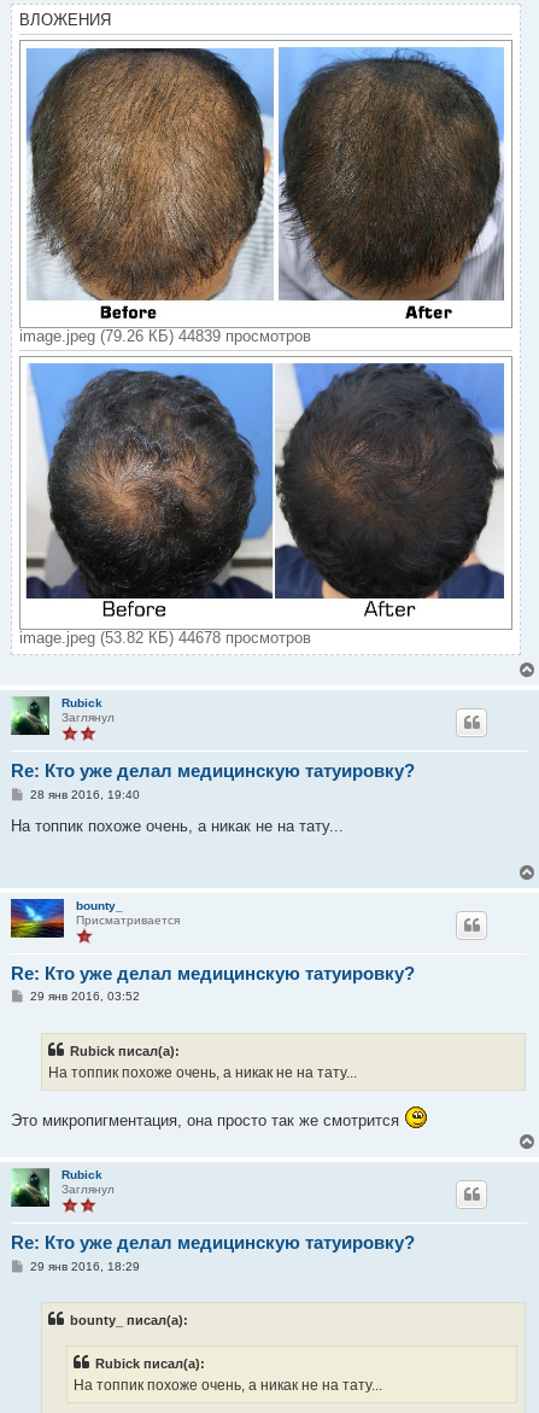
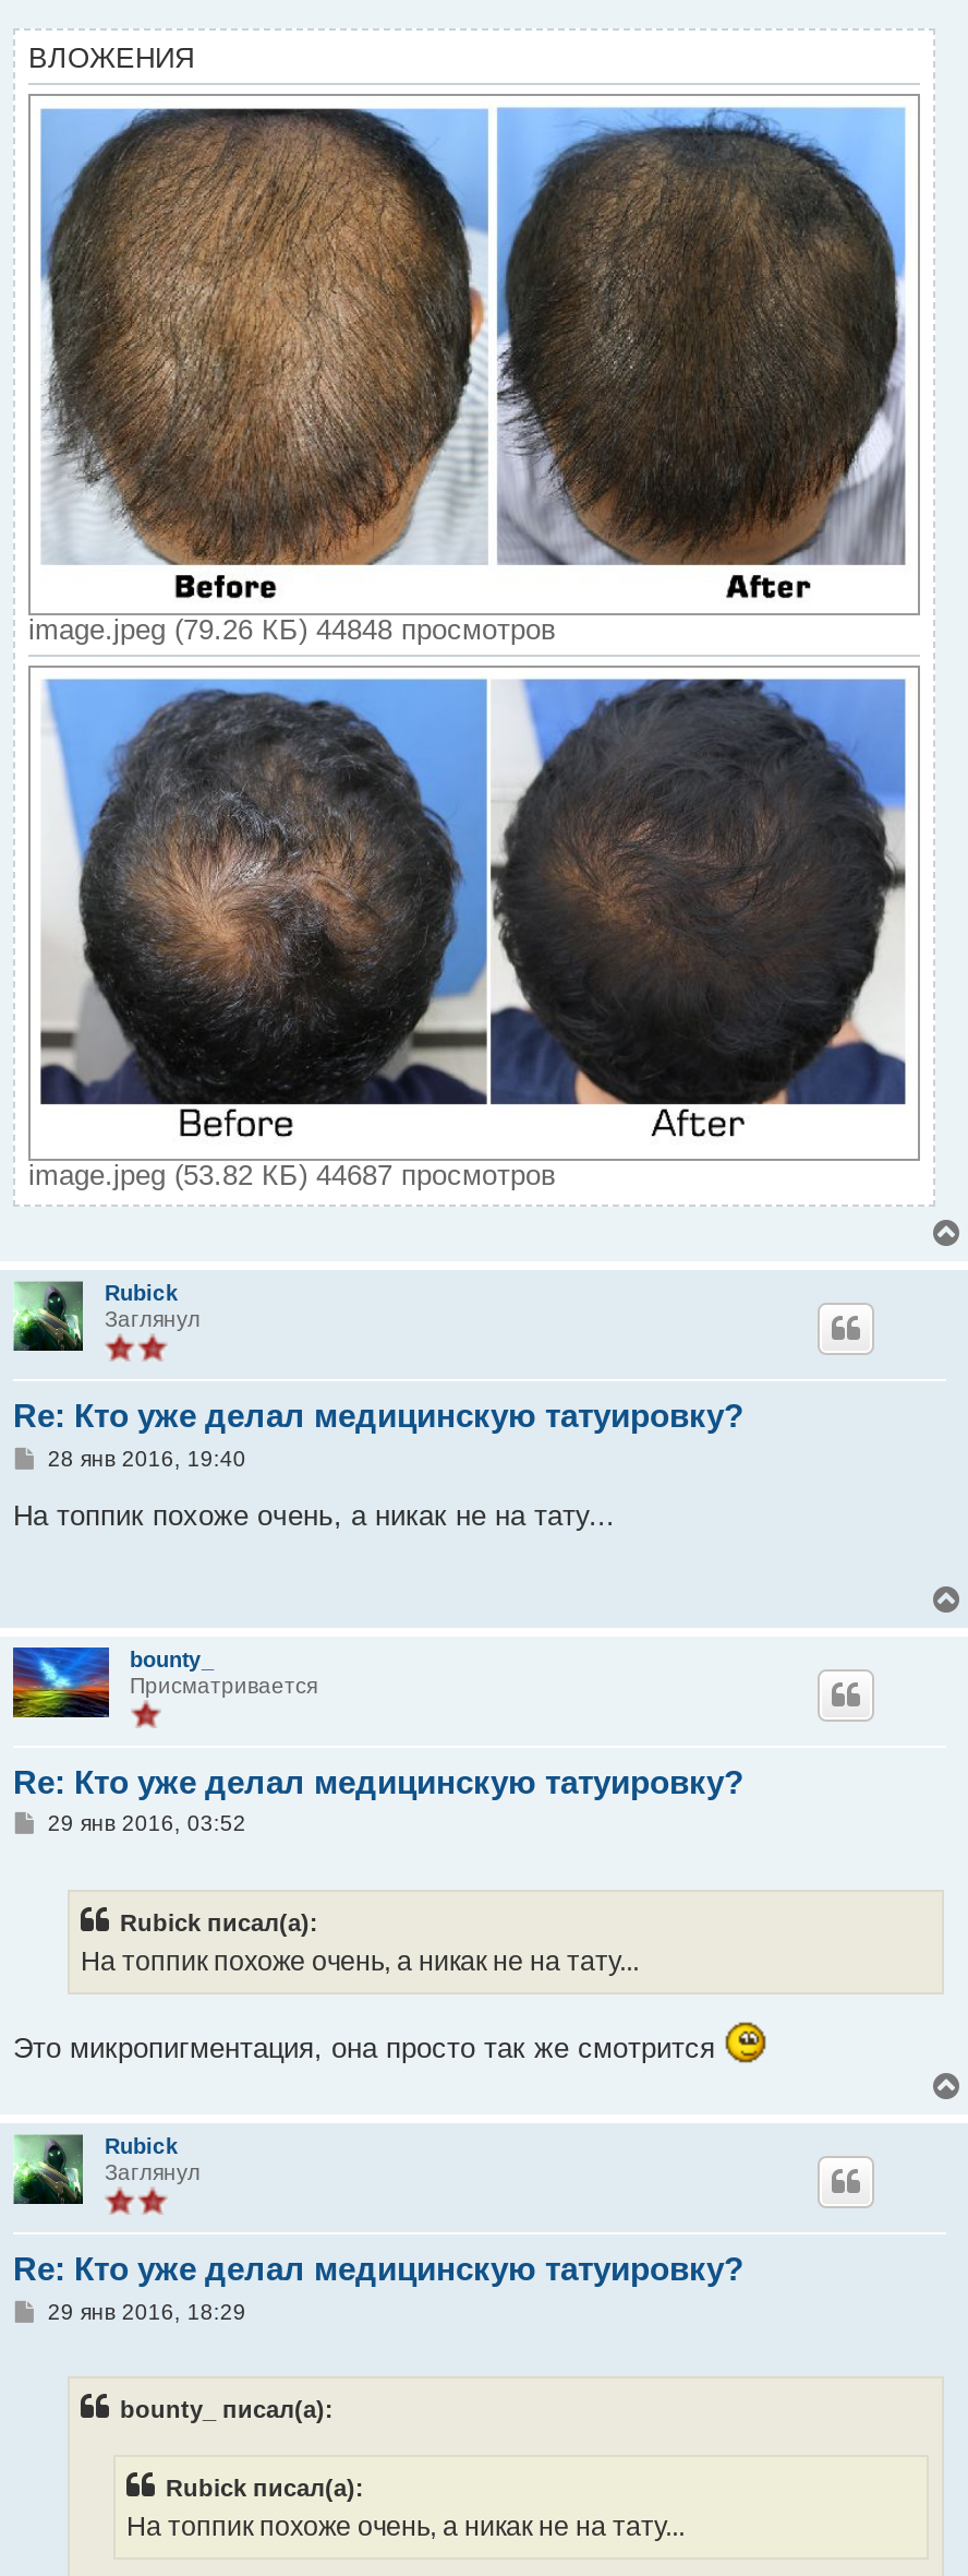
- image.jpeg (79.26 КБ) 44839 просмотров
+ image.jpeg (79.26 КБ) 44848 просмотров

- image.jpeg (53.82 КБ) 44678 просмотров
+ image.jpeg (53.82 КБ) 44687 просмотров
